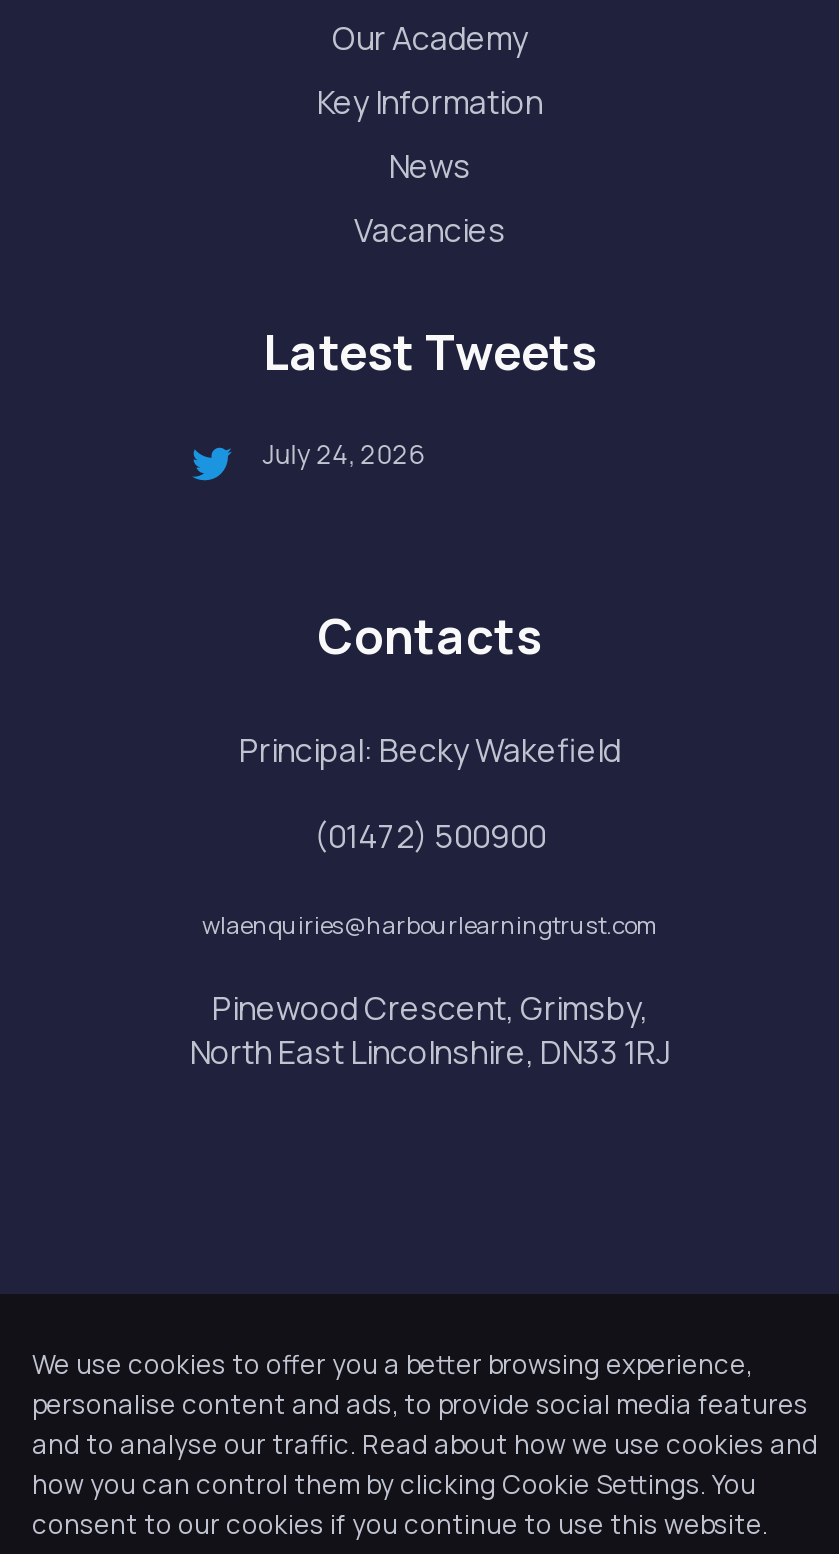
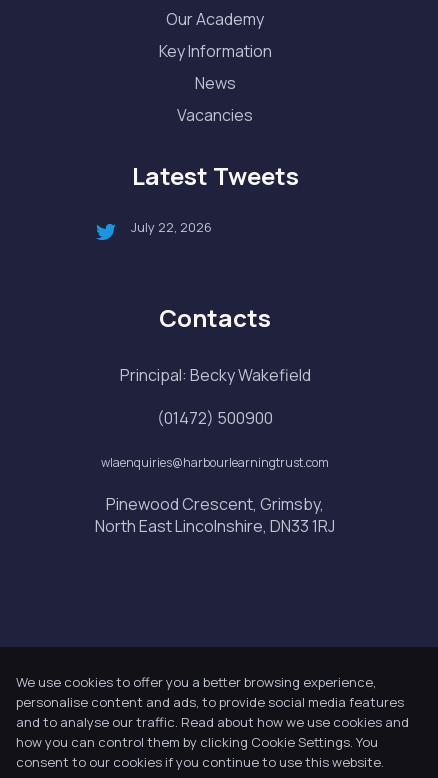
- July 24, 2026
+ July 22, 2026
